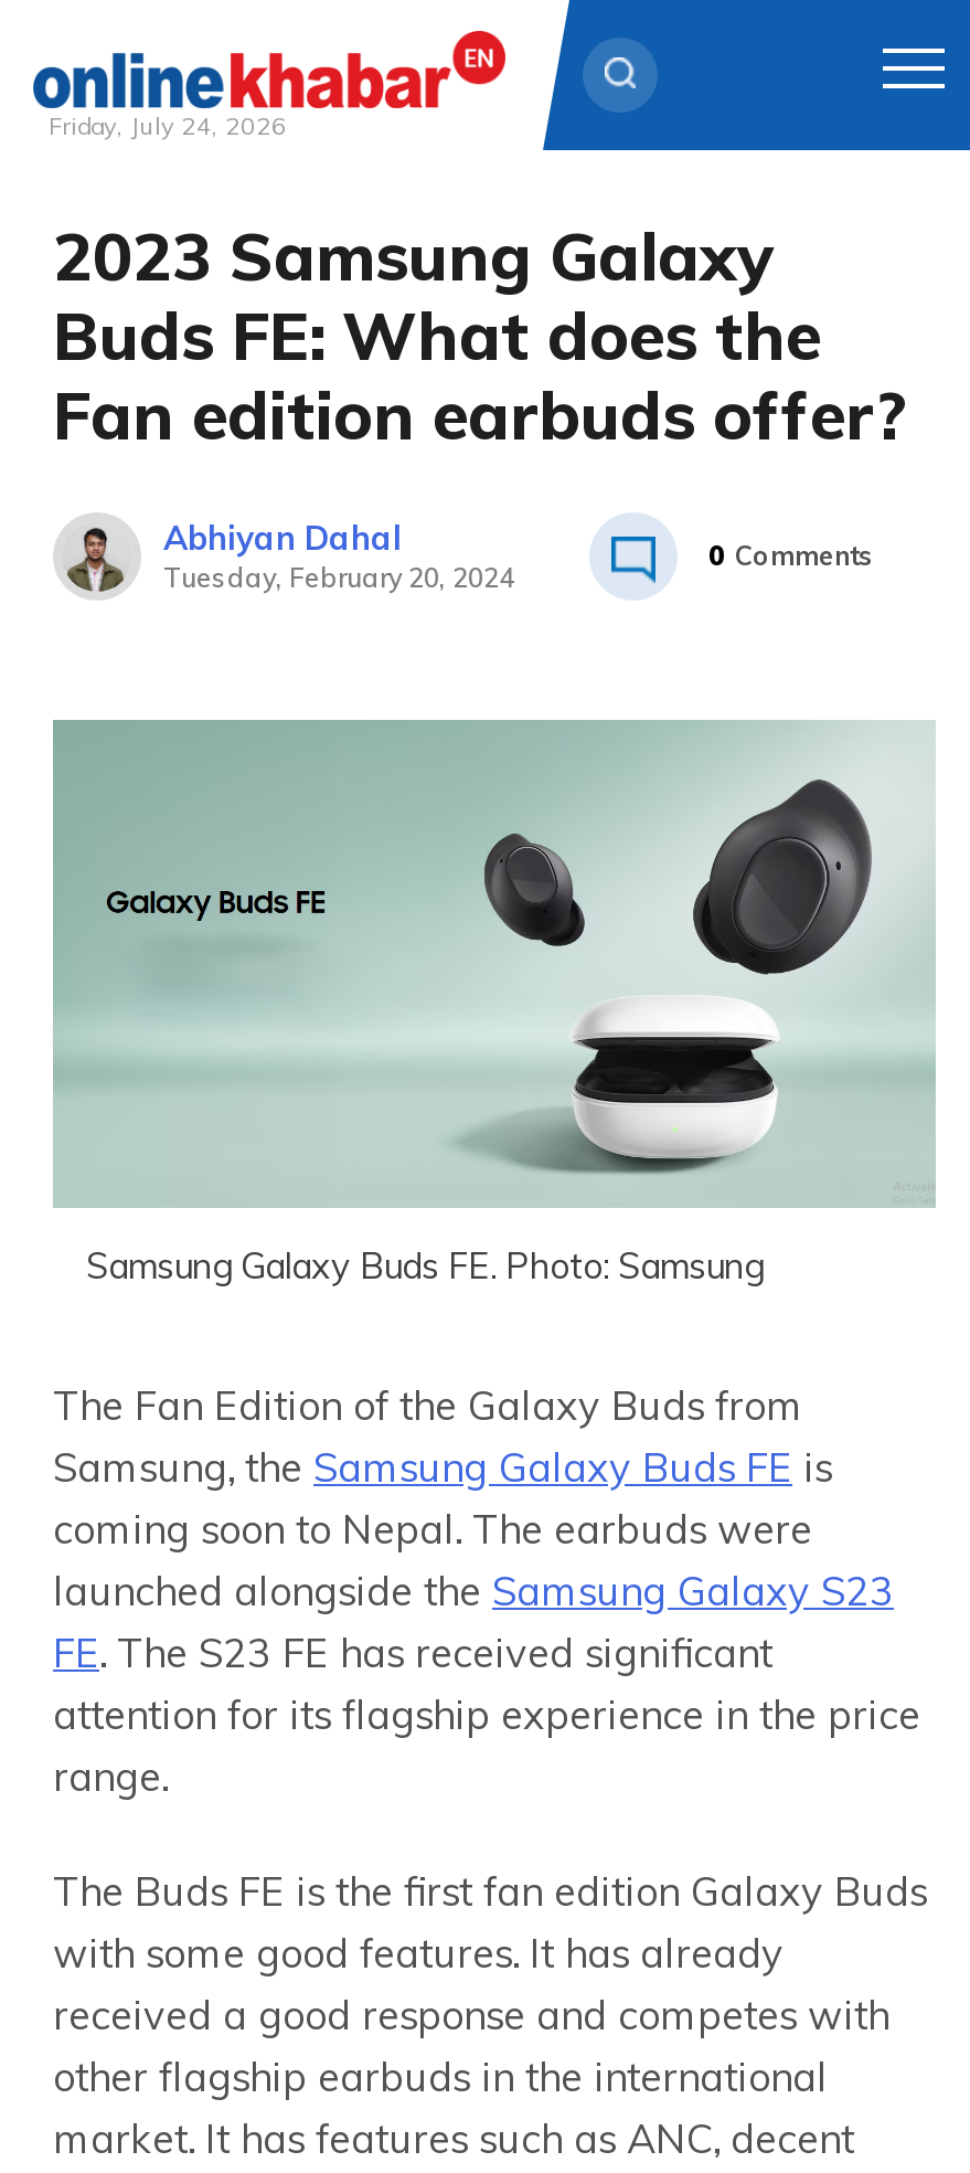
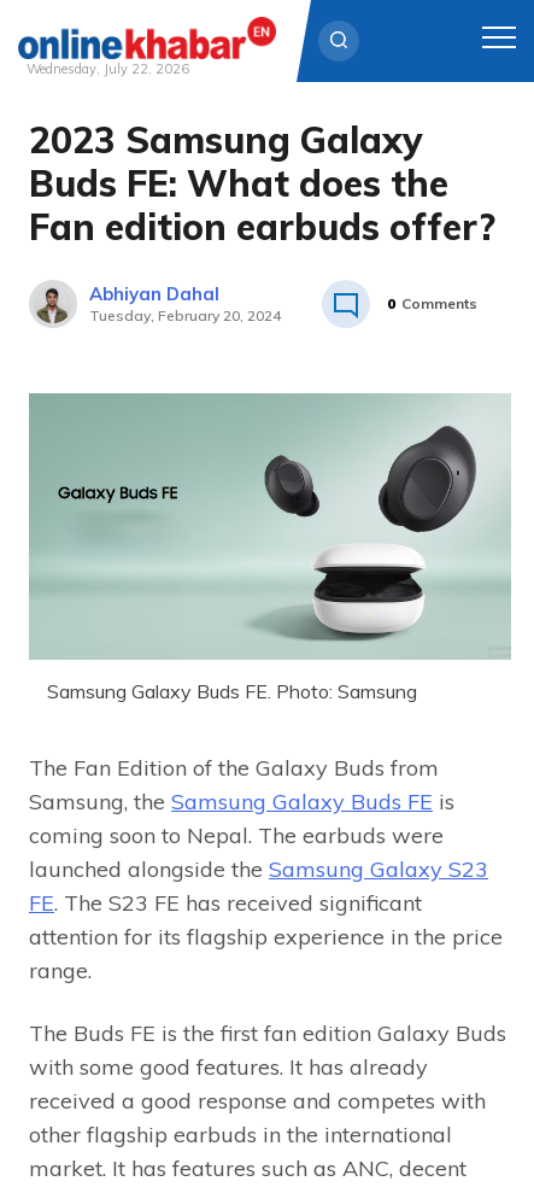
- Friday, July 24, 2026
+ Wednesday, July 22, 2026
